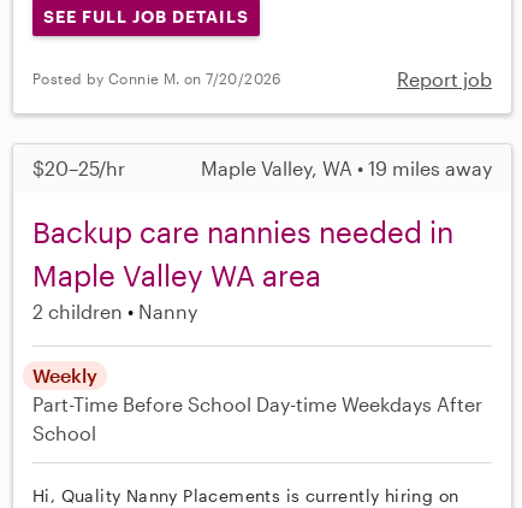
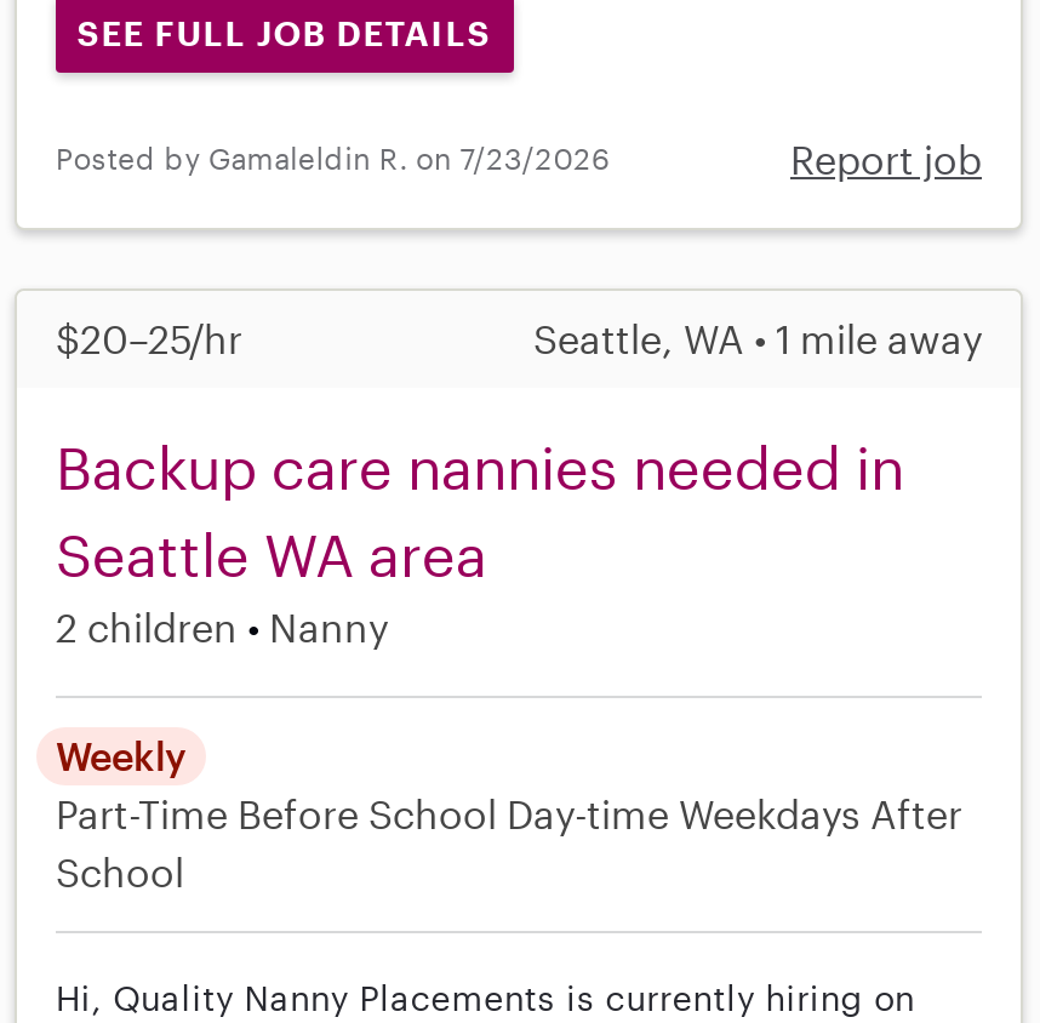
- Posted by Connie M. on 7/20/2026
+ Posted by Gamaleldin R. on 7/23/2026

- Maple Valley, WA • 19 miles away
+ Seattle, WA • 1 mile away

- Maple Valley WA area
+ Seattle WA area
